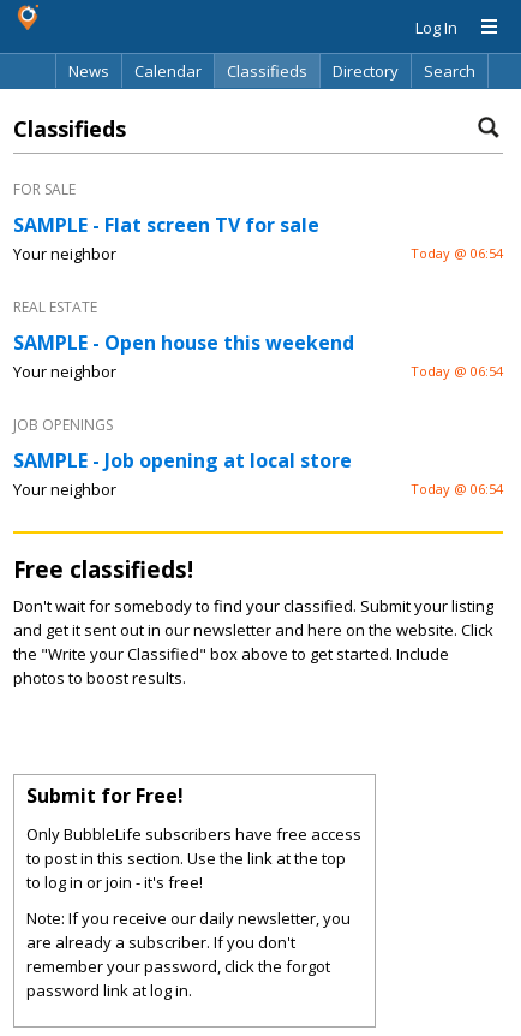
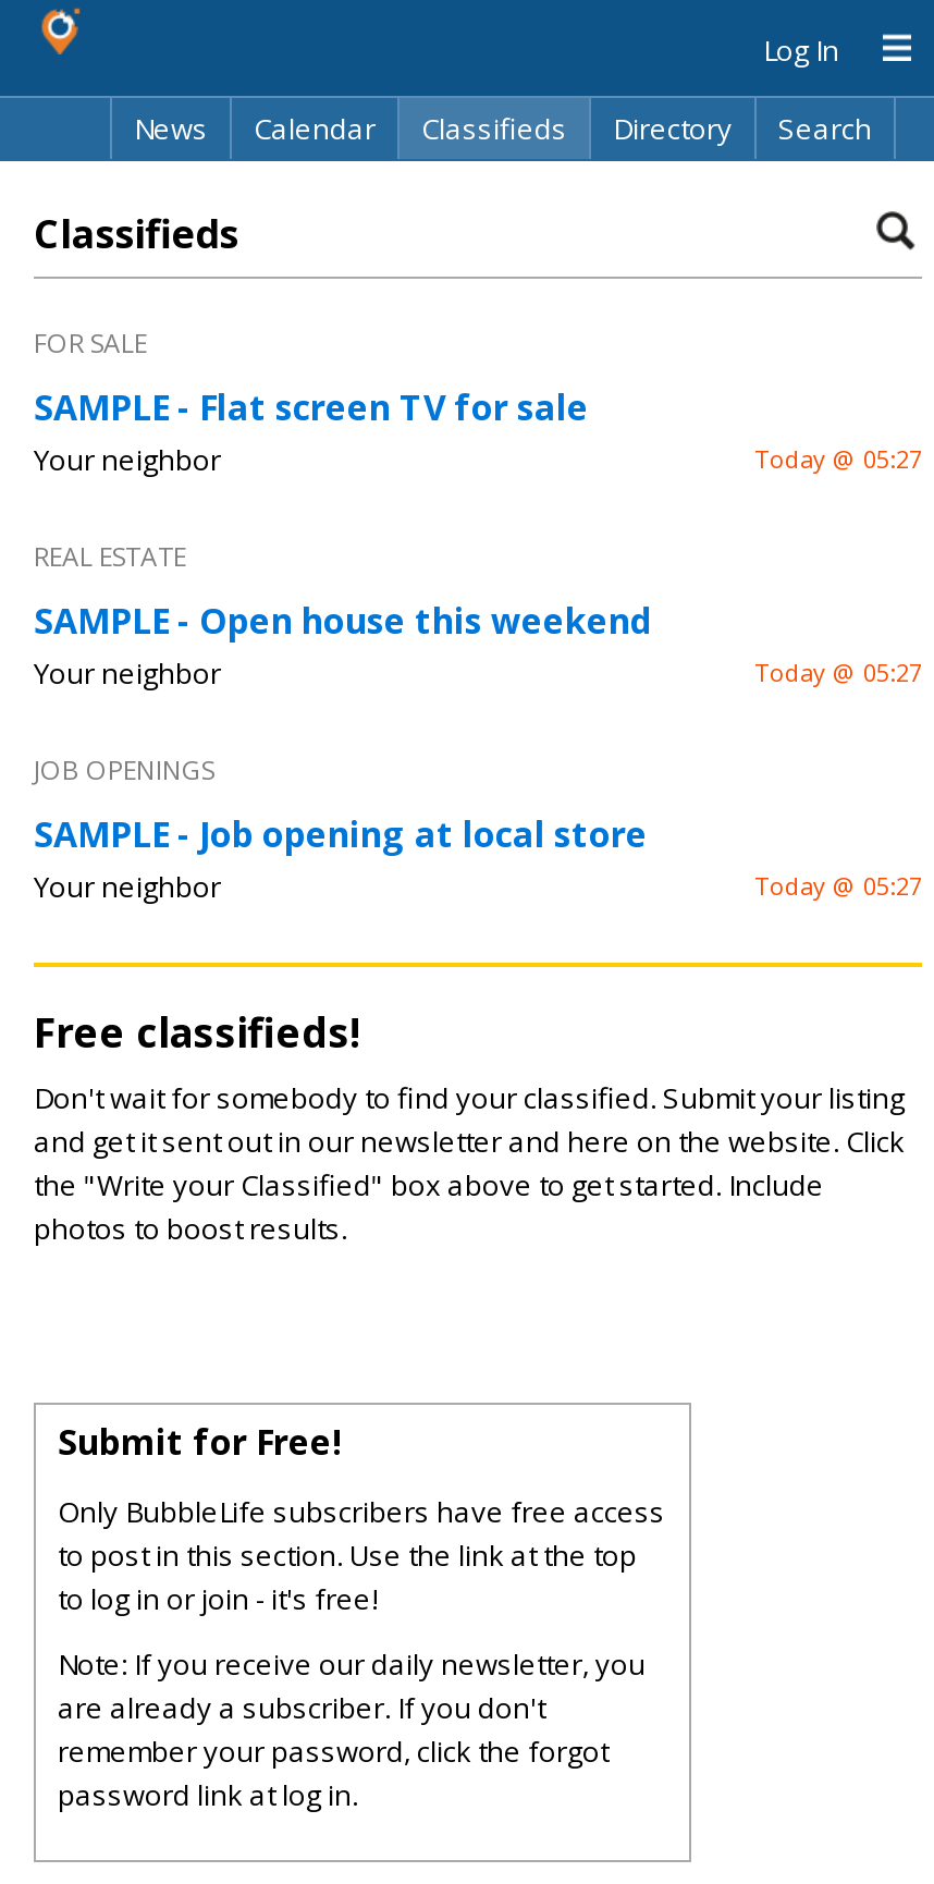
- Today @ 06:54
+ Today @ 05:27

- Today @ 06:54
+ Today @ 05:27

- Today @ 06:54
+ Today @ 05:27
